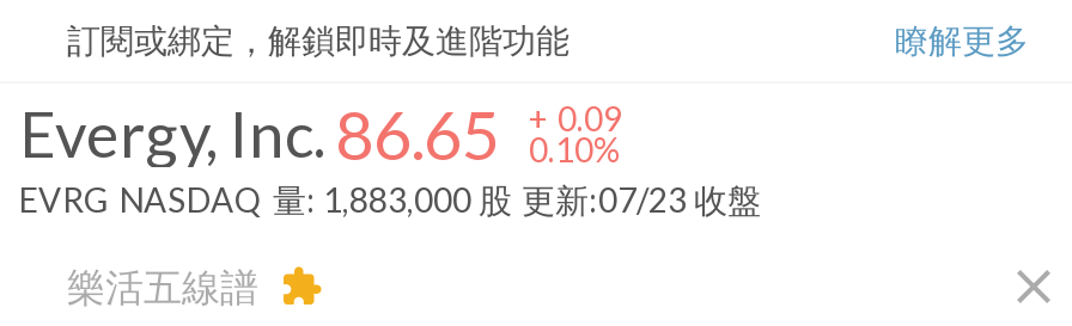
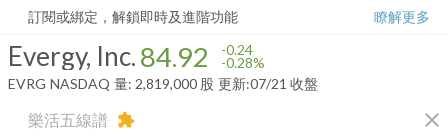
- Evergy, Inc. 86.65
- + 0.09
- 0.10%
- EVRG NASDAQ 量: 1,883,000 股 更新:07/23 收盤
+ Evergy, Inc. 84.92
+ -0.24
+ -0.28%
+ EVRG NASDAQ 量: 2,819,000 股 更新:07/21 收盤
